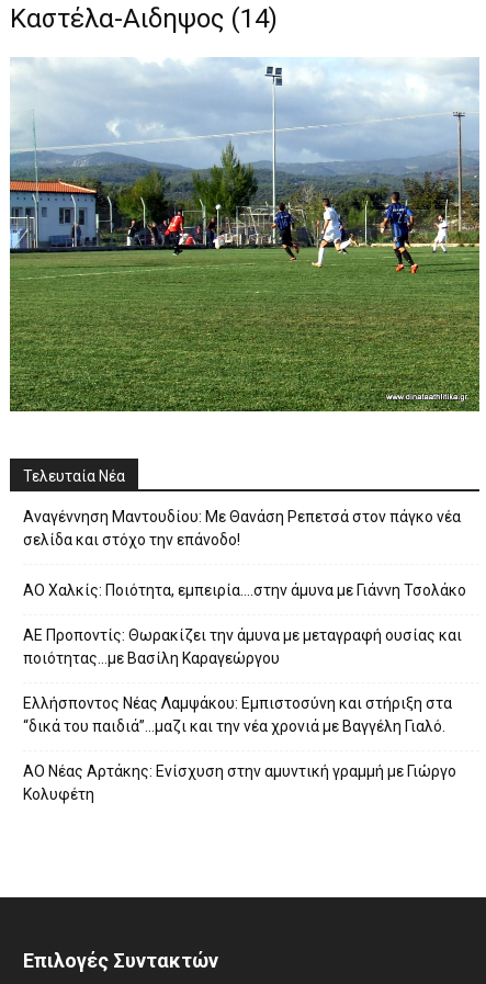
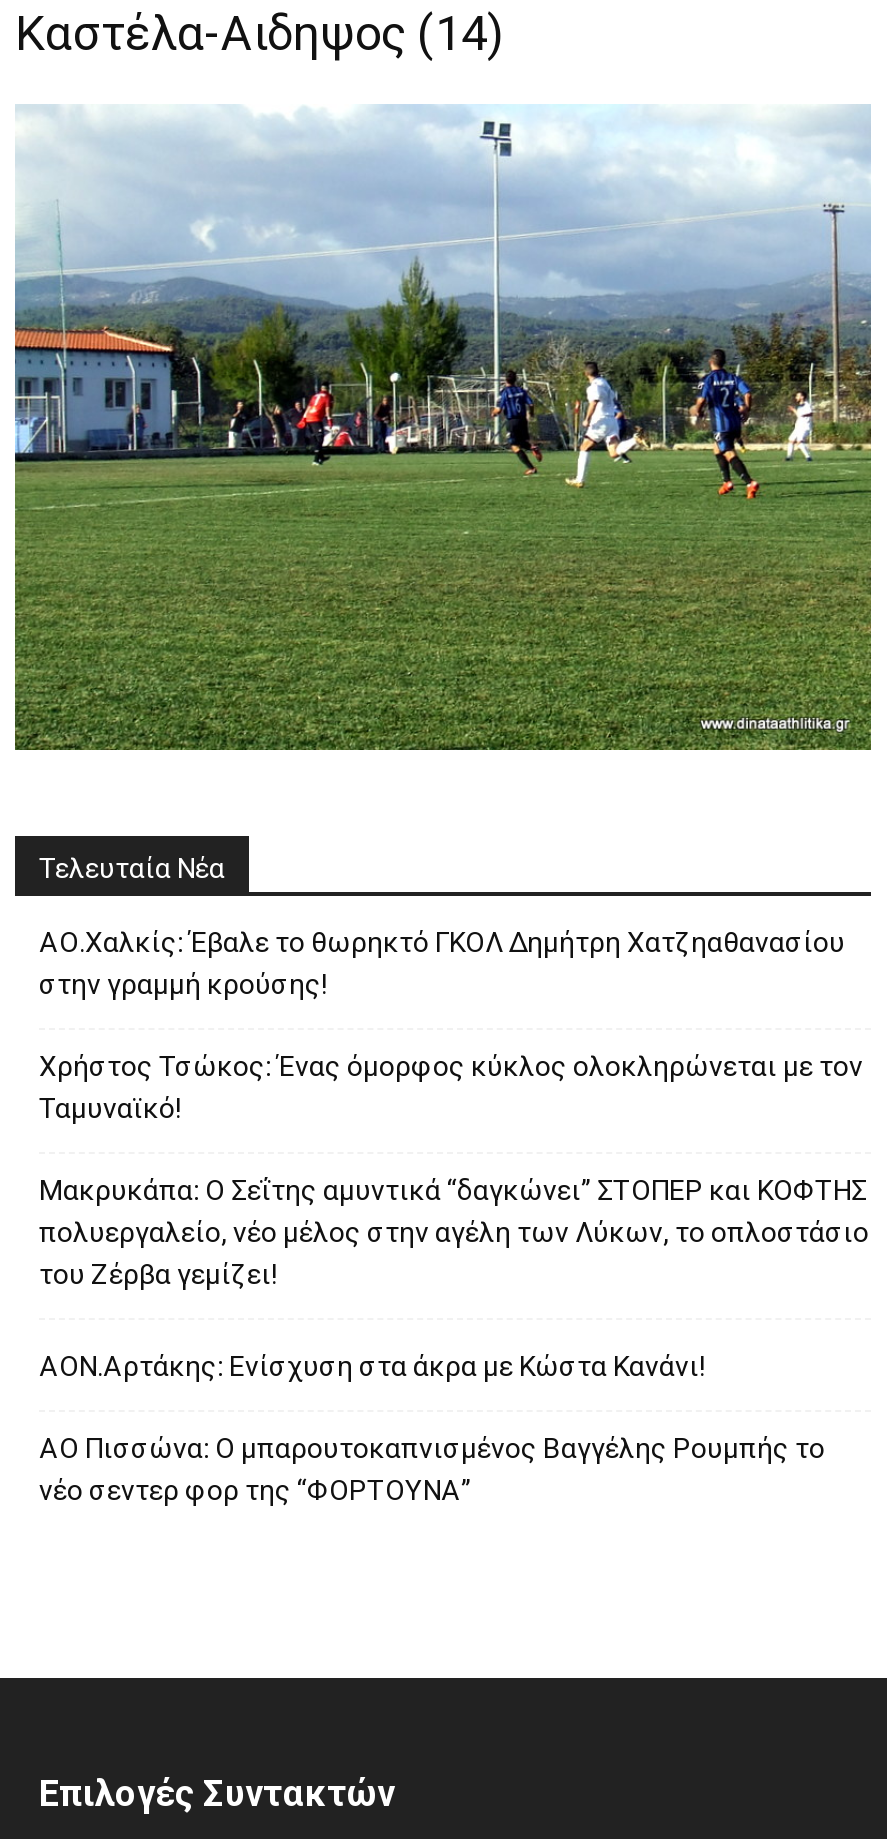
- Αναγέννηση Μαντουδίου: Με Θανάση Ρεπετσά στον πάγκο νέα
- σελίδα και στόχο την επάνοδο!
+ ΑΟ.Χαλκίς: Έβαλε το θωρηκτό ΓΚΟΛ Δημήτρη Χατζηαθανασίου
+ στην γραμμή κρούσης!

- ΑΟ Χαλκίς: Ποιότητα, εμπειρία….στην άμυνα με Γιάννη Τσολάκο
+ Χρήστος Τσώκος: Ένας όμορφος κύκλος ολοκληρώνεται με τον
+ Ταμυναϊκό!

- ΑΕ Προποντίς: Θωρακίζει την άμυνα με μεταγραφή ουσίας και
- ποιότητας…με Βασίλη Καραγεώργου
+ Μακρυκάπα: Ο Σεΐτης αμυντικά “δαγκώνει” ΣΤΟΠΕΡ και ΚΟΦΤΗΣ
+ πολυεργαλείο, νέο μέλος στην αγέλη των Λύκων, το οπλοστάσιο
+ του Ζέρβα γεμίζει!

- Eλλήσποντος Νέας Λαμψάκου: Εμπιστοσύνη και στήριξη στα
- “δικά του παιδιά”…μαζι και την νέα χρονιά με Βαγγέλη Γιαλό.
+ ΑΟΝ.Αρτάκης: Ενίσχυση στα άκρα με Κώστα Κανάνι!

- ΑΟ Νέας Αρτάκης: Ενίσχυση στην αμυντική γραμμή με Γιώργο
- Κολυφέτη
+ ΑΟ Πισσώνα: Ο μπαρουτοκαπνισμένος Βαγγέλης Ρουμπής το
+ νέο σεντερ φορ της “ΦΟΡΤΟΥΝΑ”
